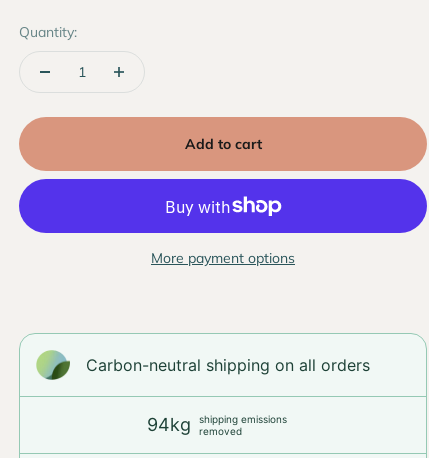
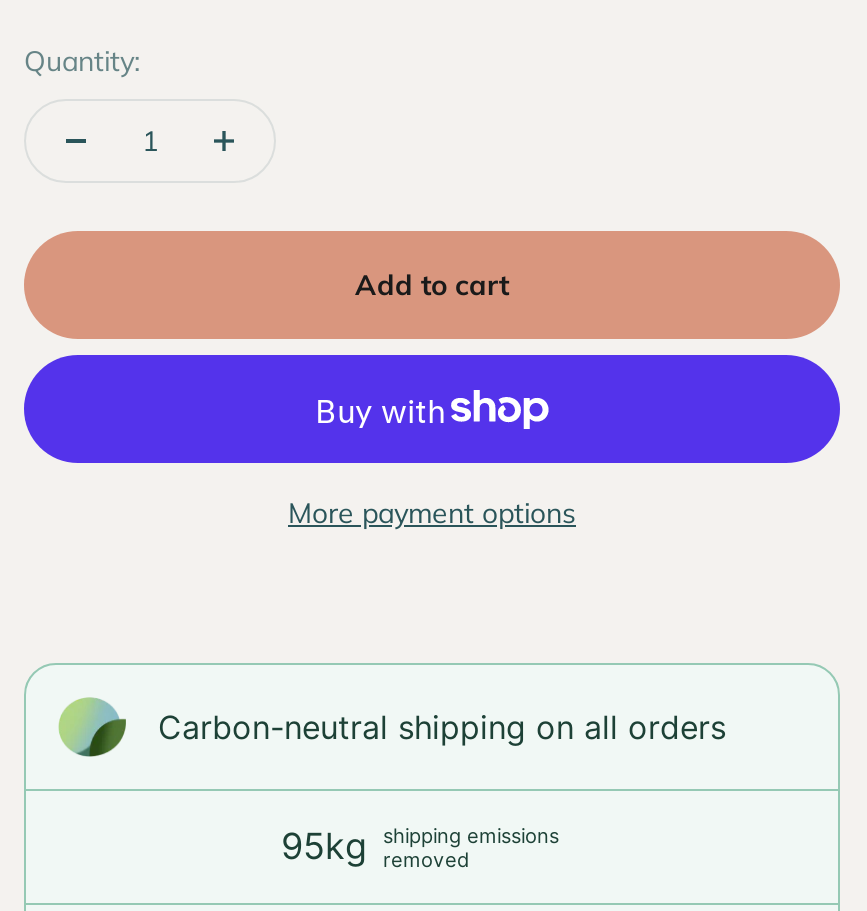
- 94kg shipping emissions removed
+ 95kg shipping emissions removed
